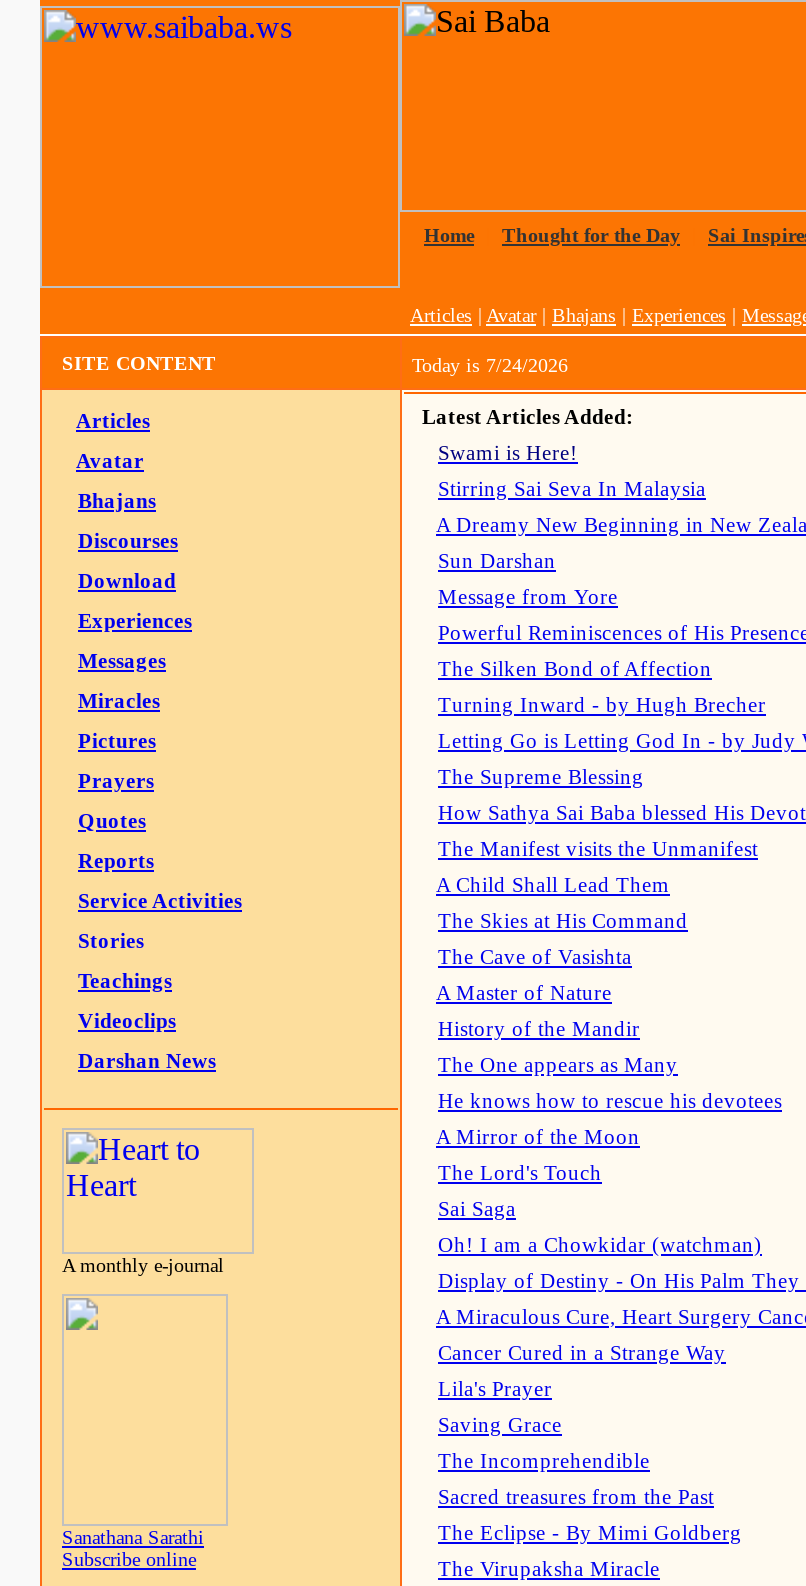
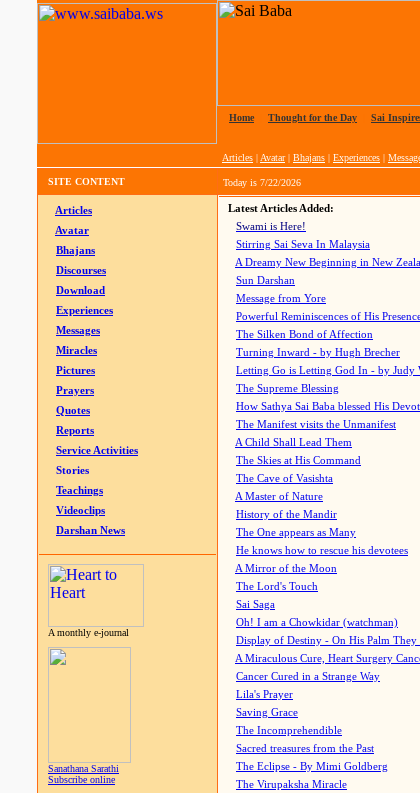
- Today is 7/24/2026
+ Today is 7/22/2026
